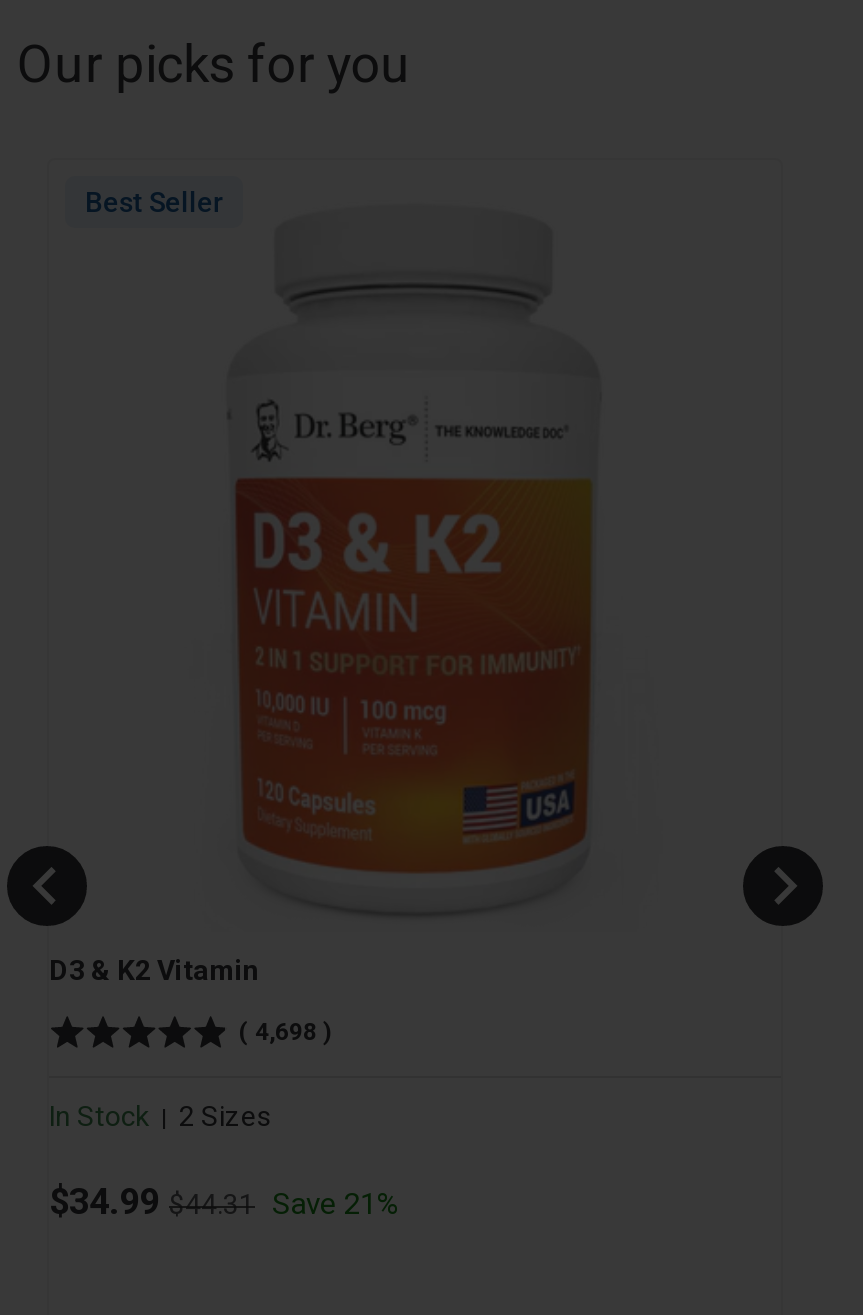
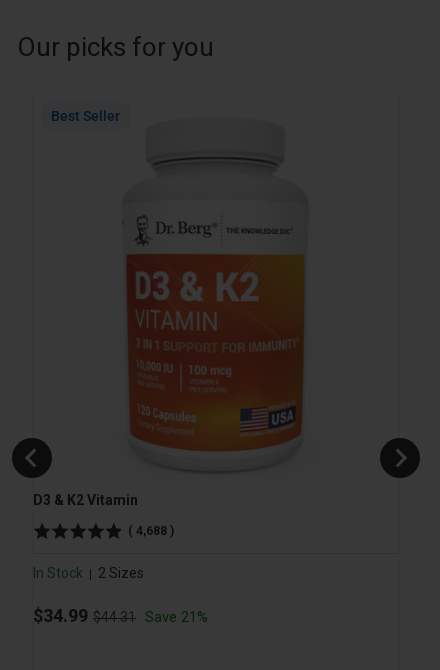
- ( 4,698 )
+ ( 4,688 )
